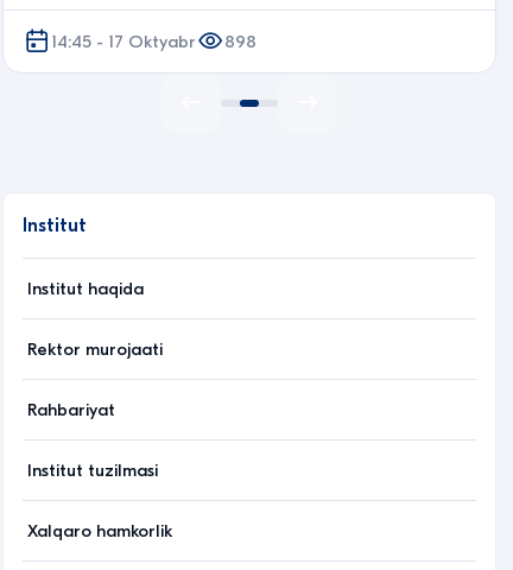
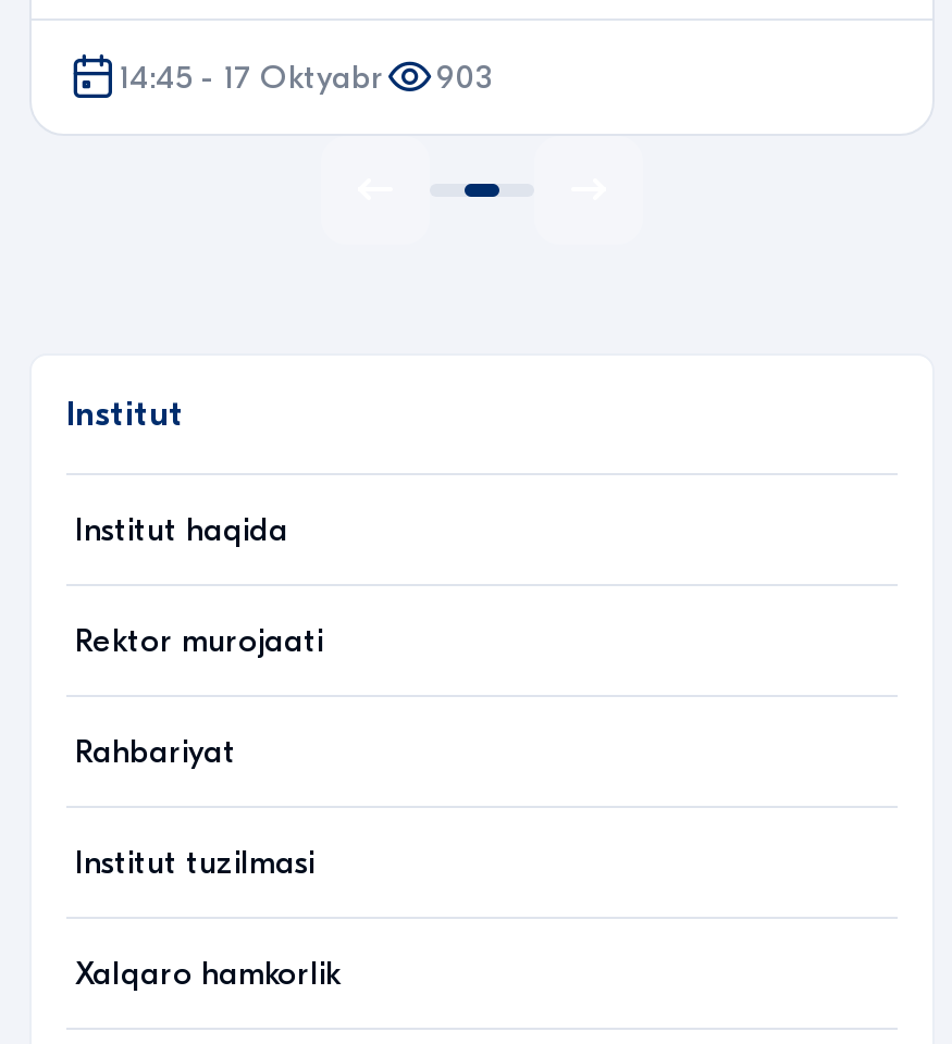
- 14:45 - 17 Oktyabr 898
+ 14:45 - 17 Oktyabr 903
